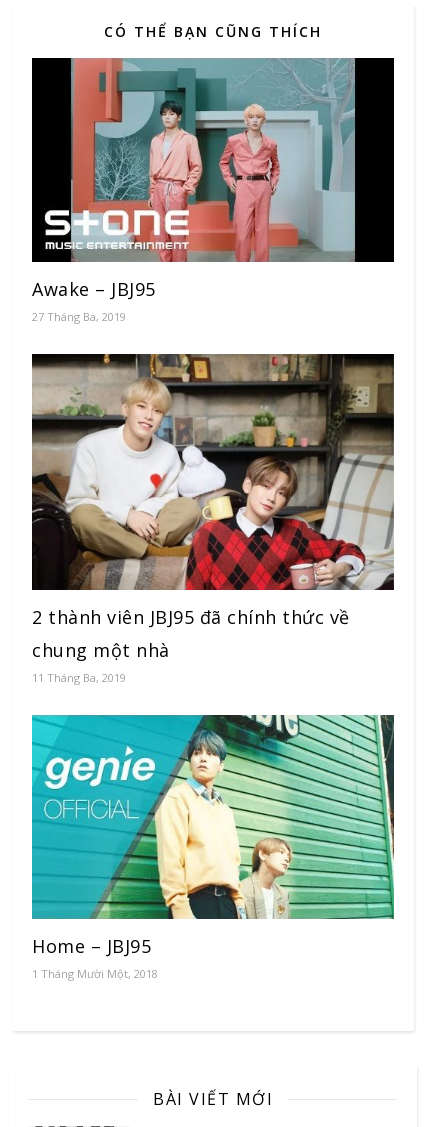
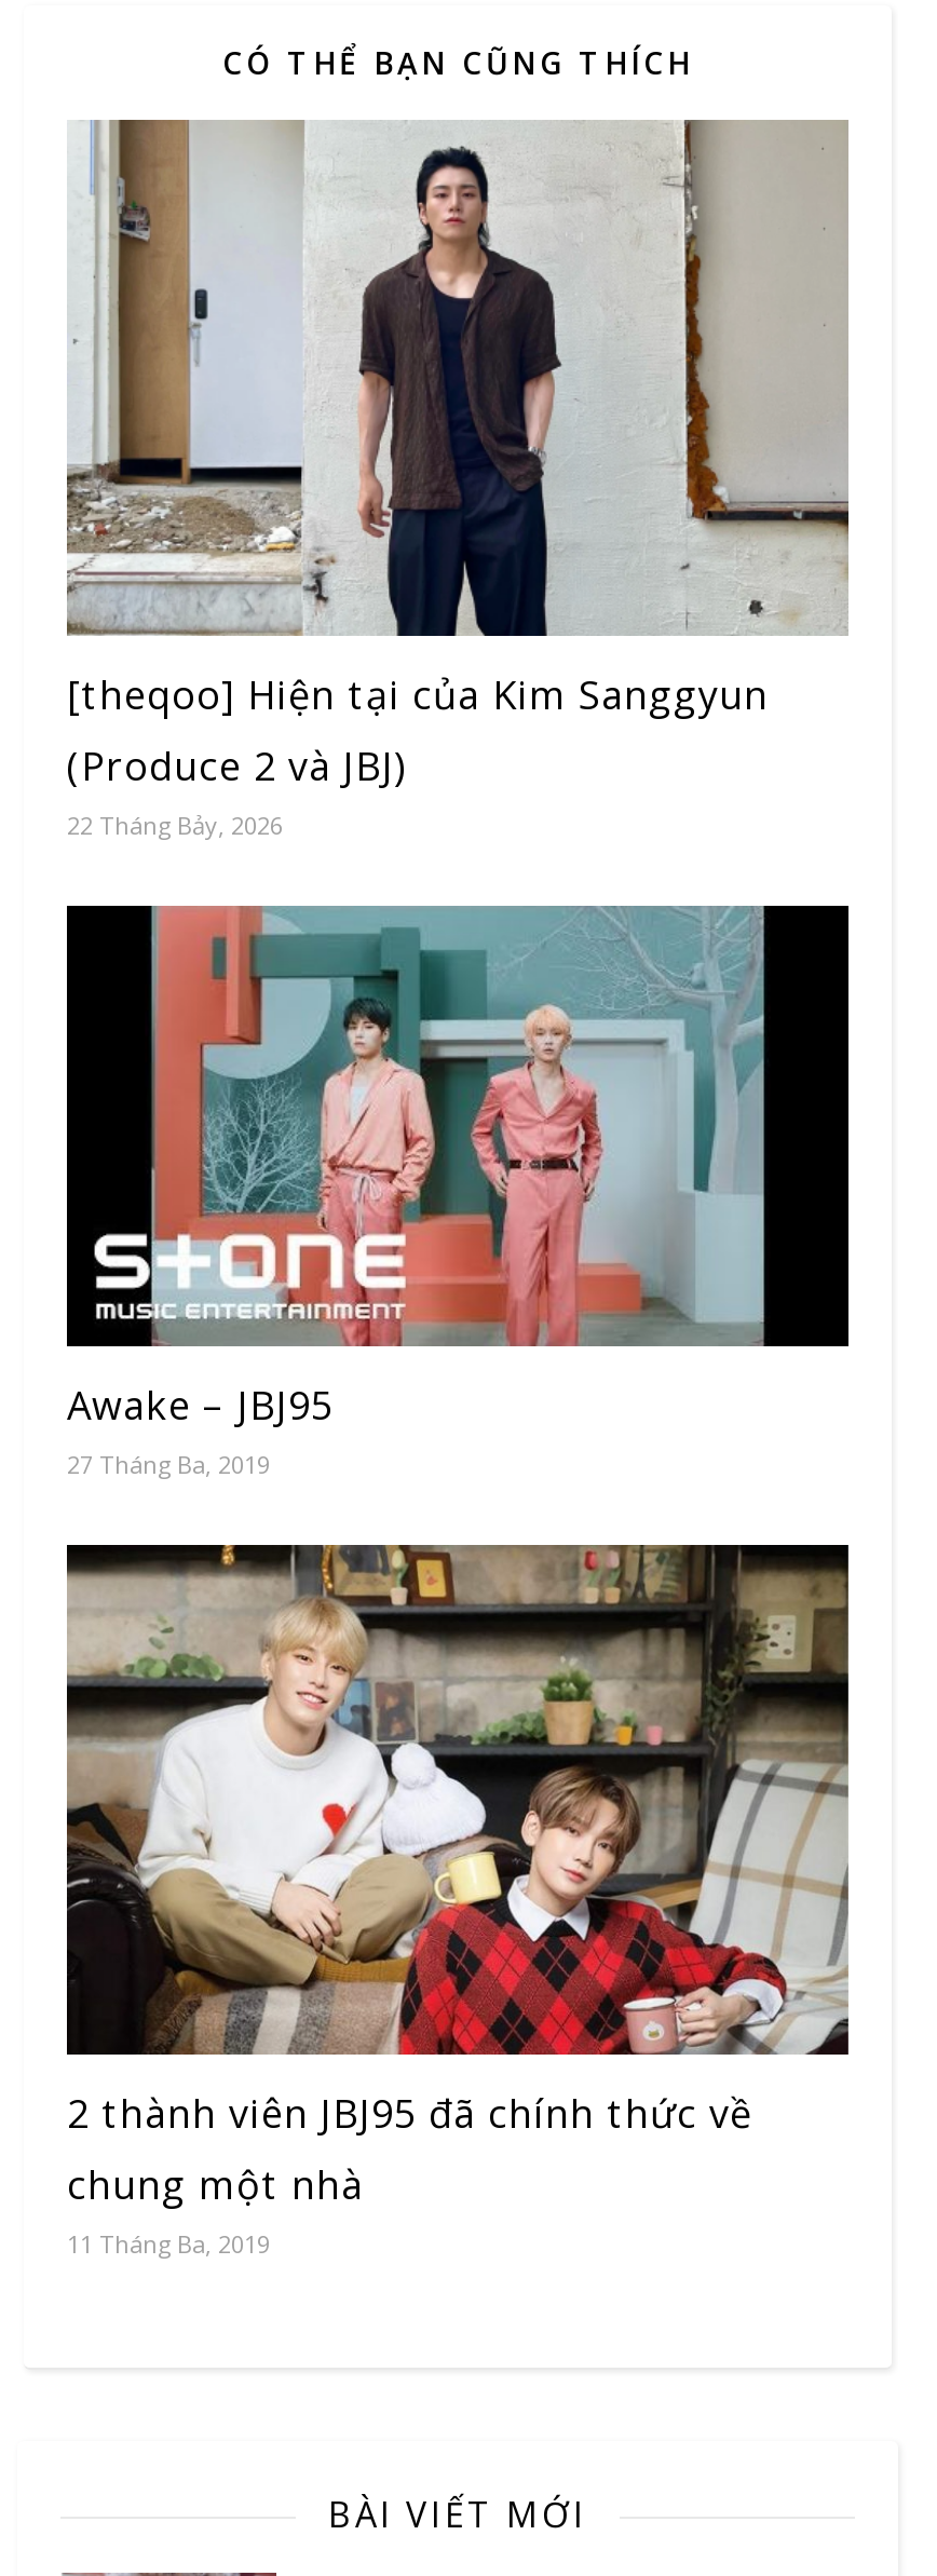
+ [image]
+ [theqoo] Hiện tại của Kim Sanggyun
+ (Produce 2 và JBJ)
+ 22 Tháng Bảy, 2026

moved down: [image] | Awake – JBJ95 | 27 Tháng Ba, 2019 | 2 thành viên JBJ95 đã chính thức về | chung một nhà | 11 Tháng Ba, 2019

- [image]
- Home – JBJ95
- 1 Tháng Mười Một, 2018
